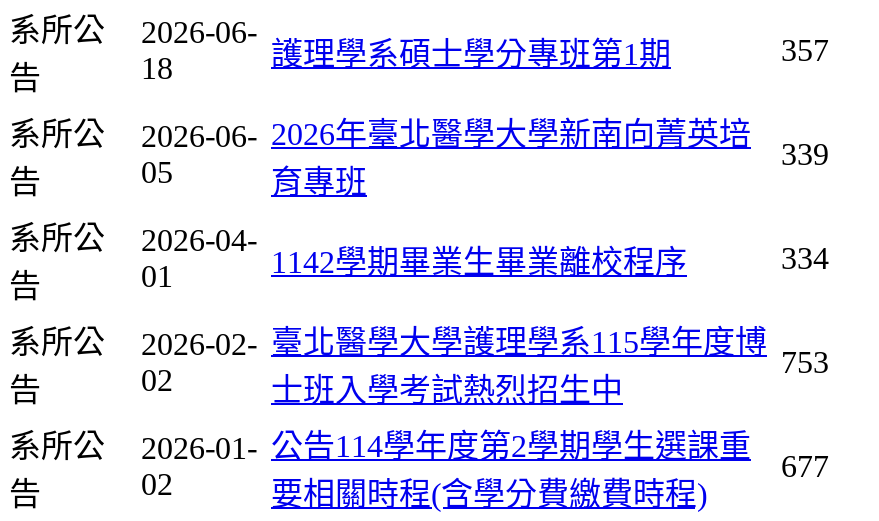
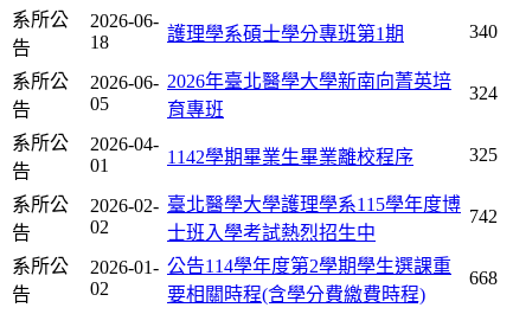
- 357
+ 340

- 339
+ 324

- 334
+ 325

- 753
+ 742

- 677
+ 668
